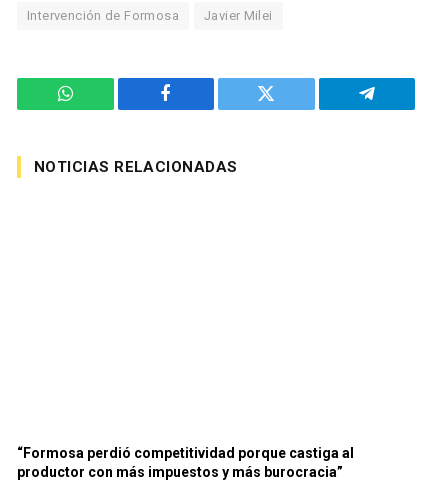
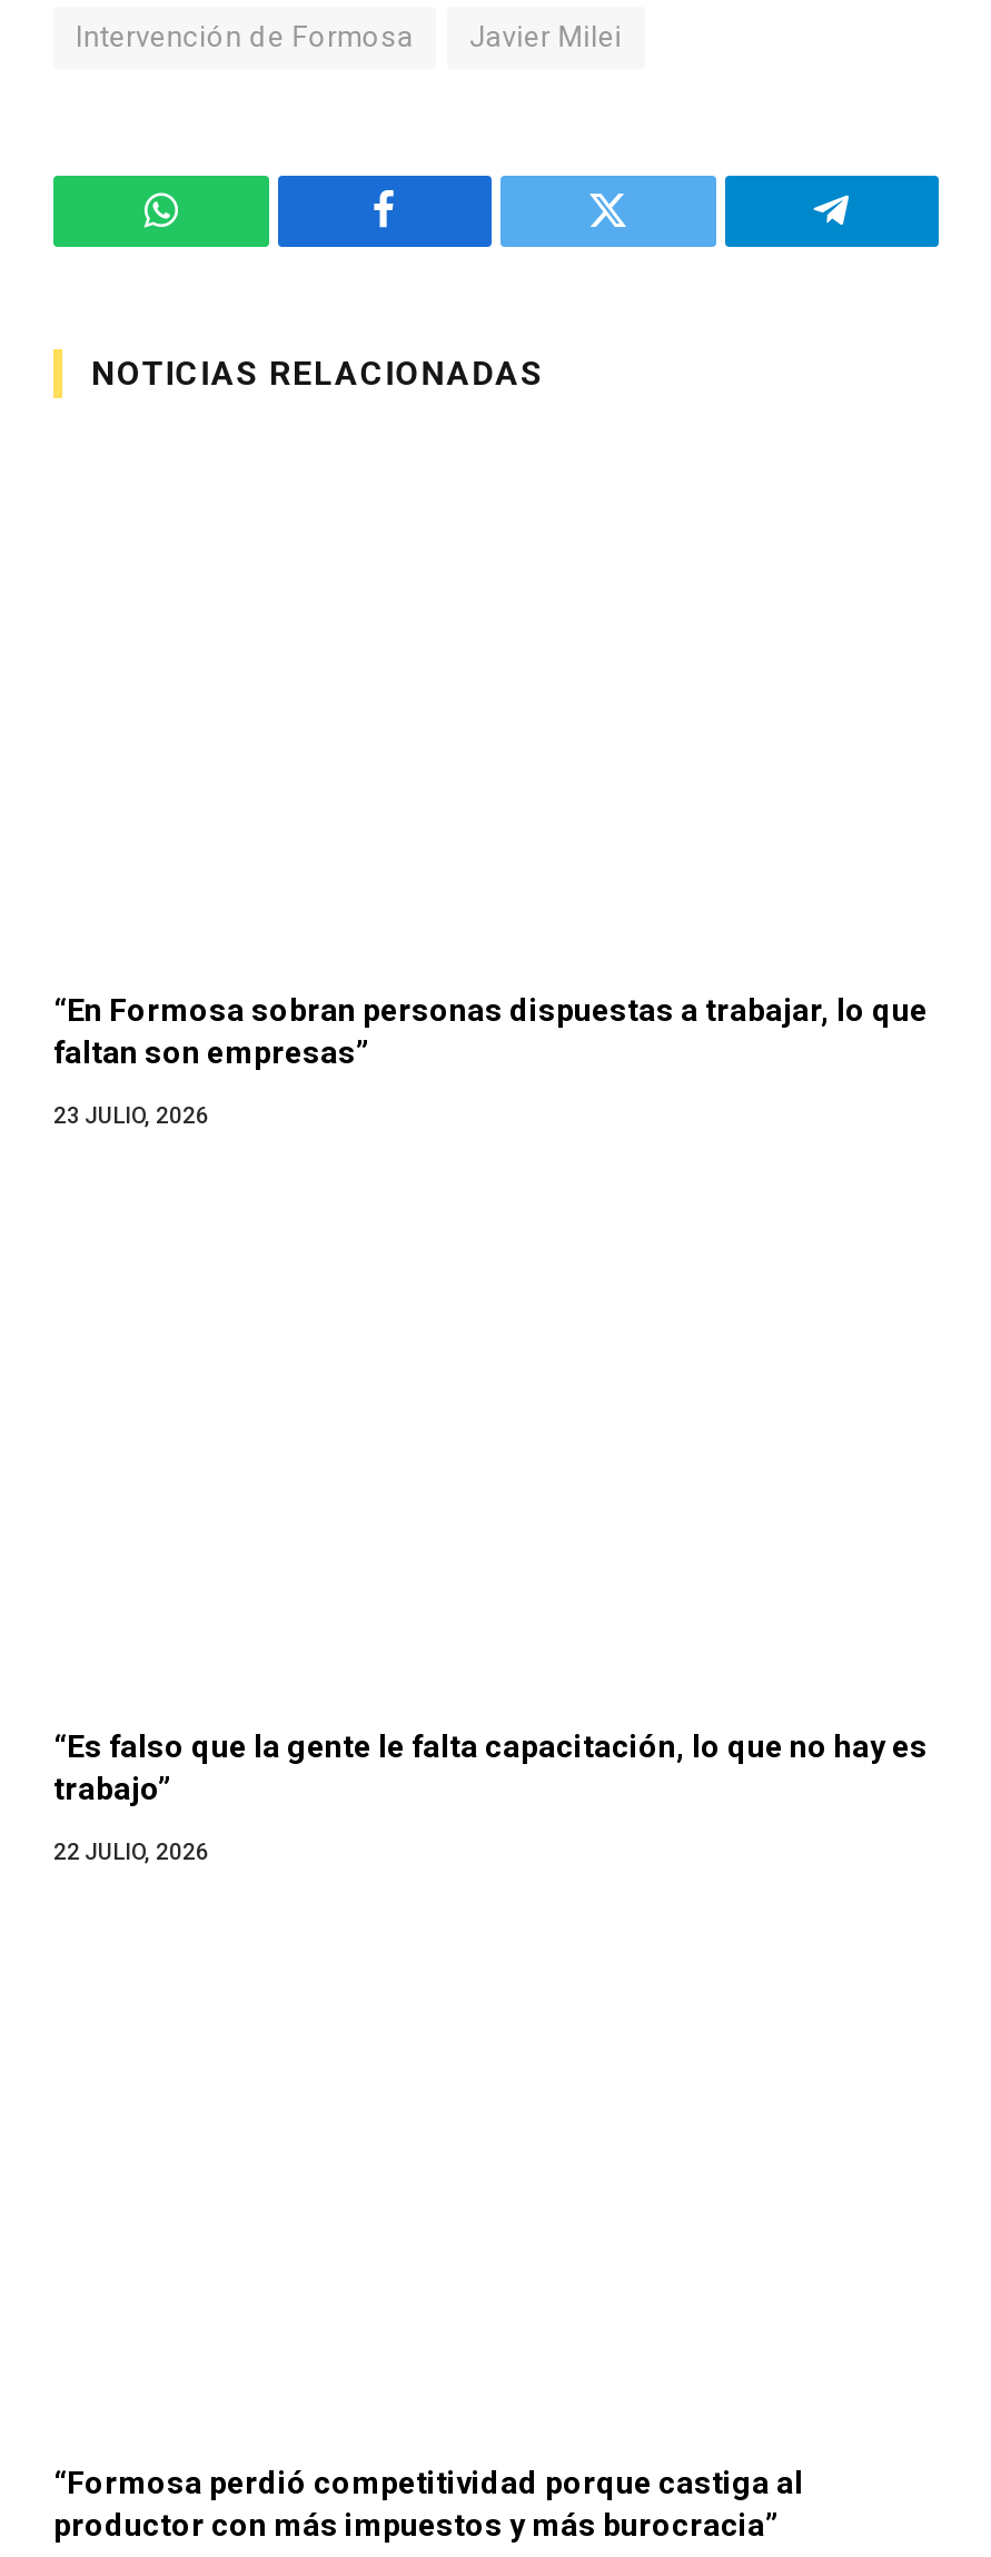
+ “En Formosa sobran personas dispuestas a trabajar, lo que
+ faltan son empresas”
+ 23 JULIO, 2026

+ “Es falso que la gente le falta capacitación, lo que no hay es
+ trabajo”
+ 22 JULIO, 2026
